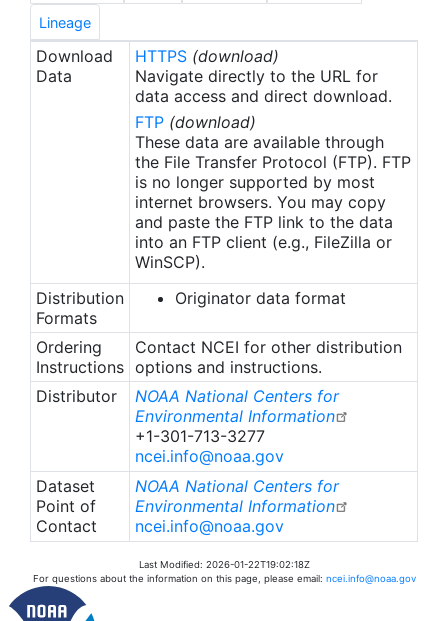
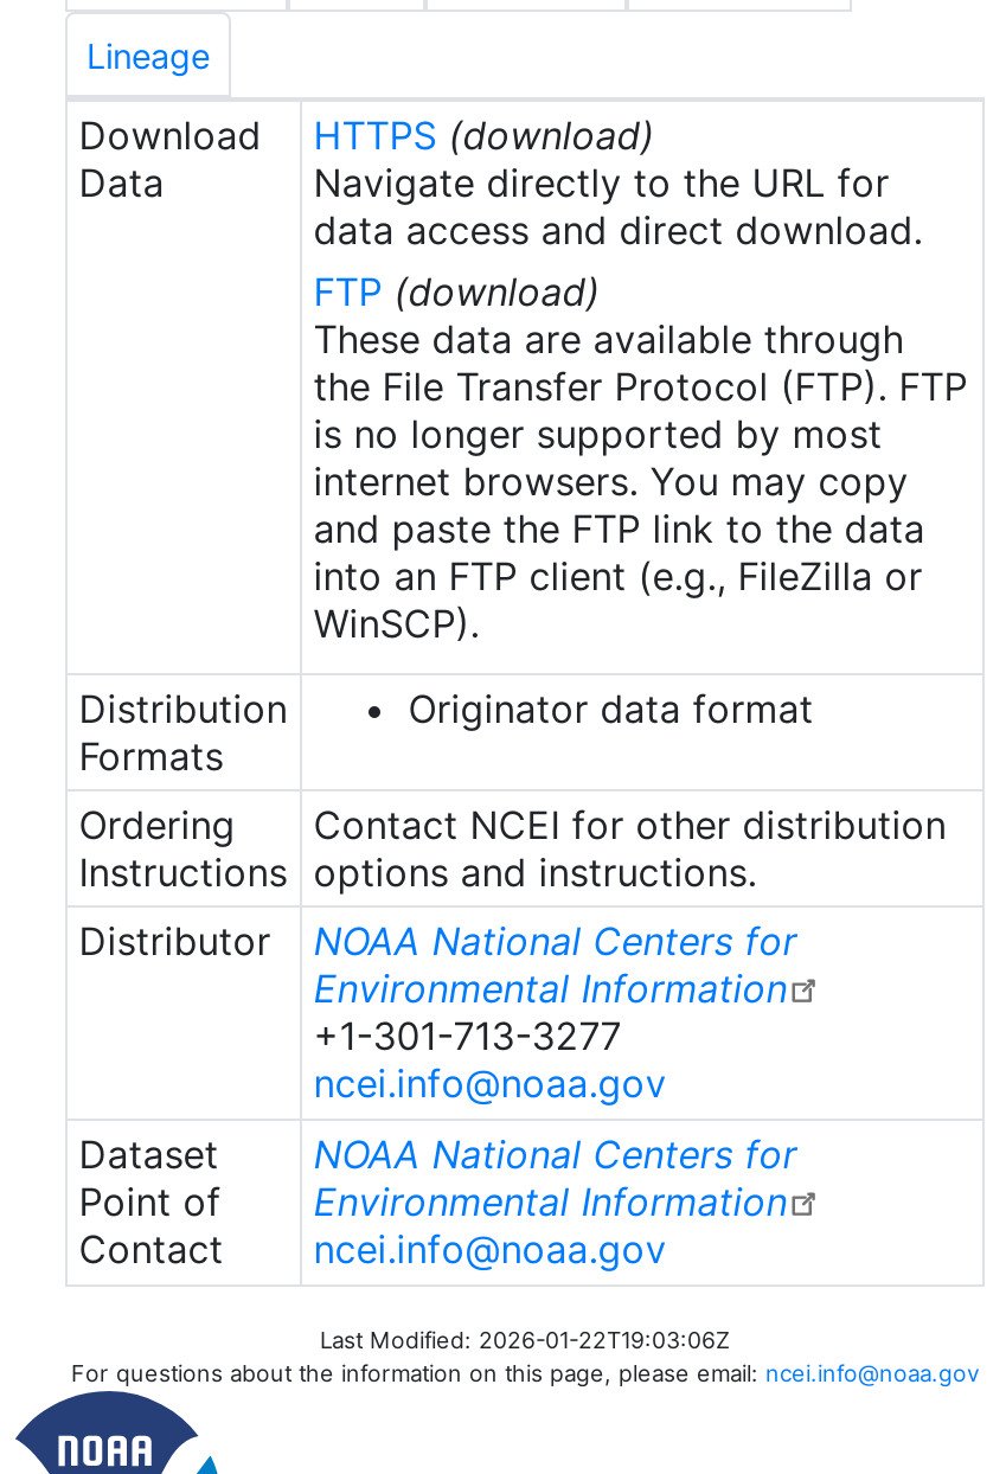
- Last Modified: 2026-01-22T19:02:18Z
+ Last Modified: 2026-01-22T19:03:06Z
